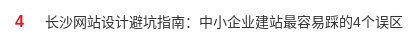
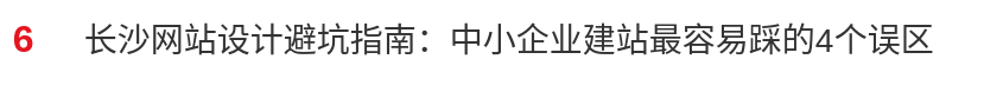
- 4 长沙网站设计避坑指南：中小企业建站最容易踩的4个误区
+ 6 长沙网站设计避坑指南：中小企业建站最容易踩的4个误区
